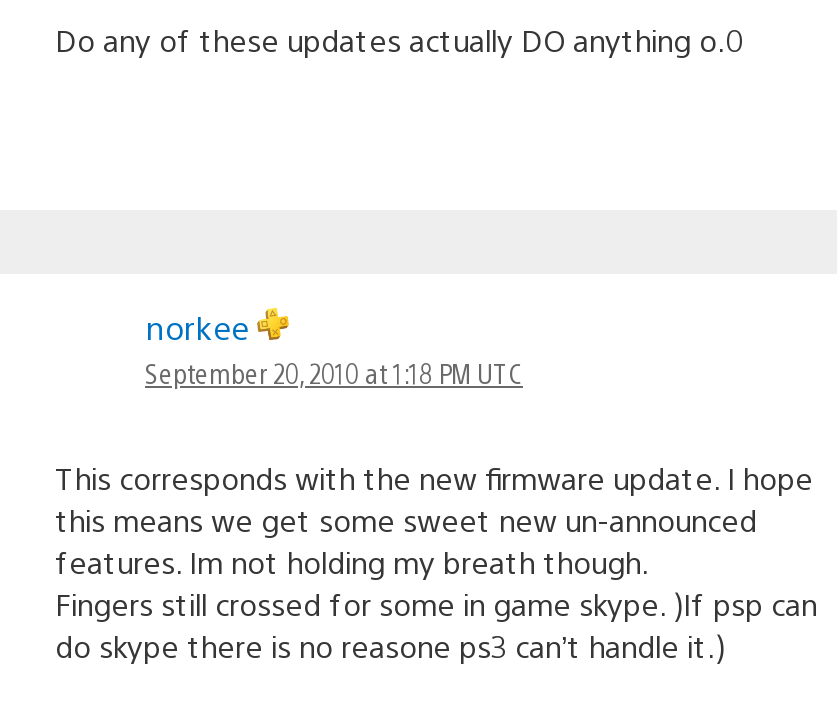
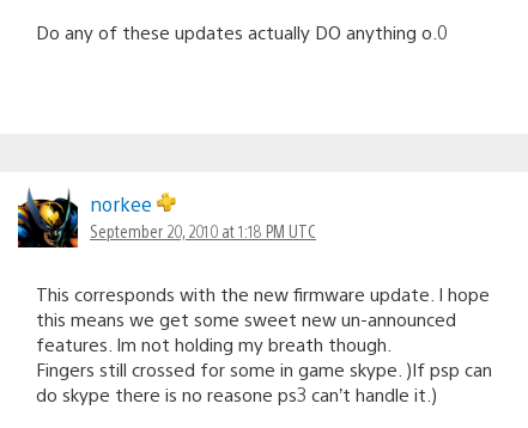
+ [image]
